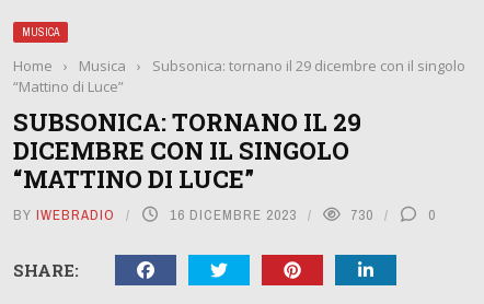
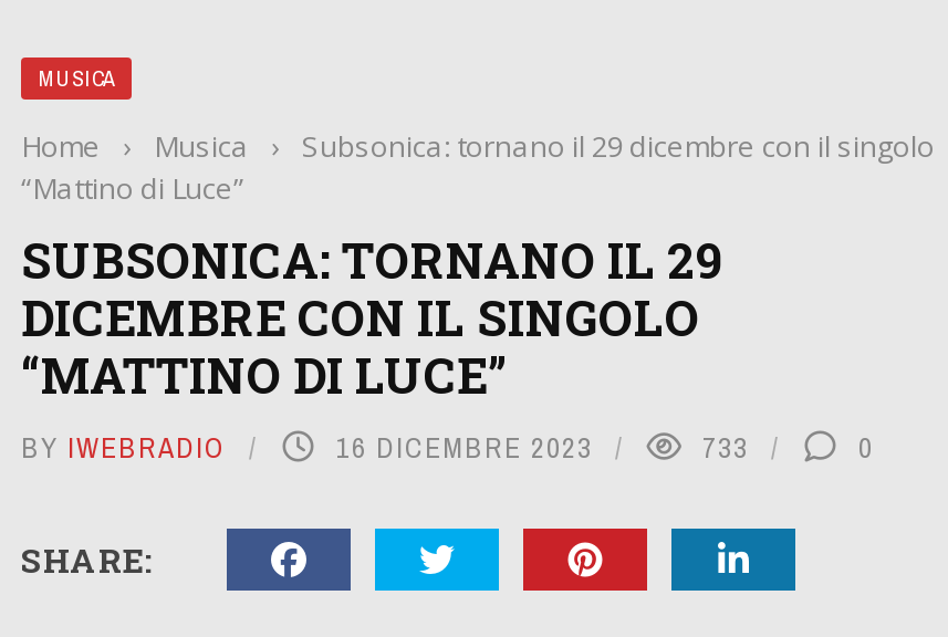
- 730
+ 733
